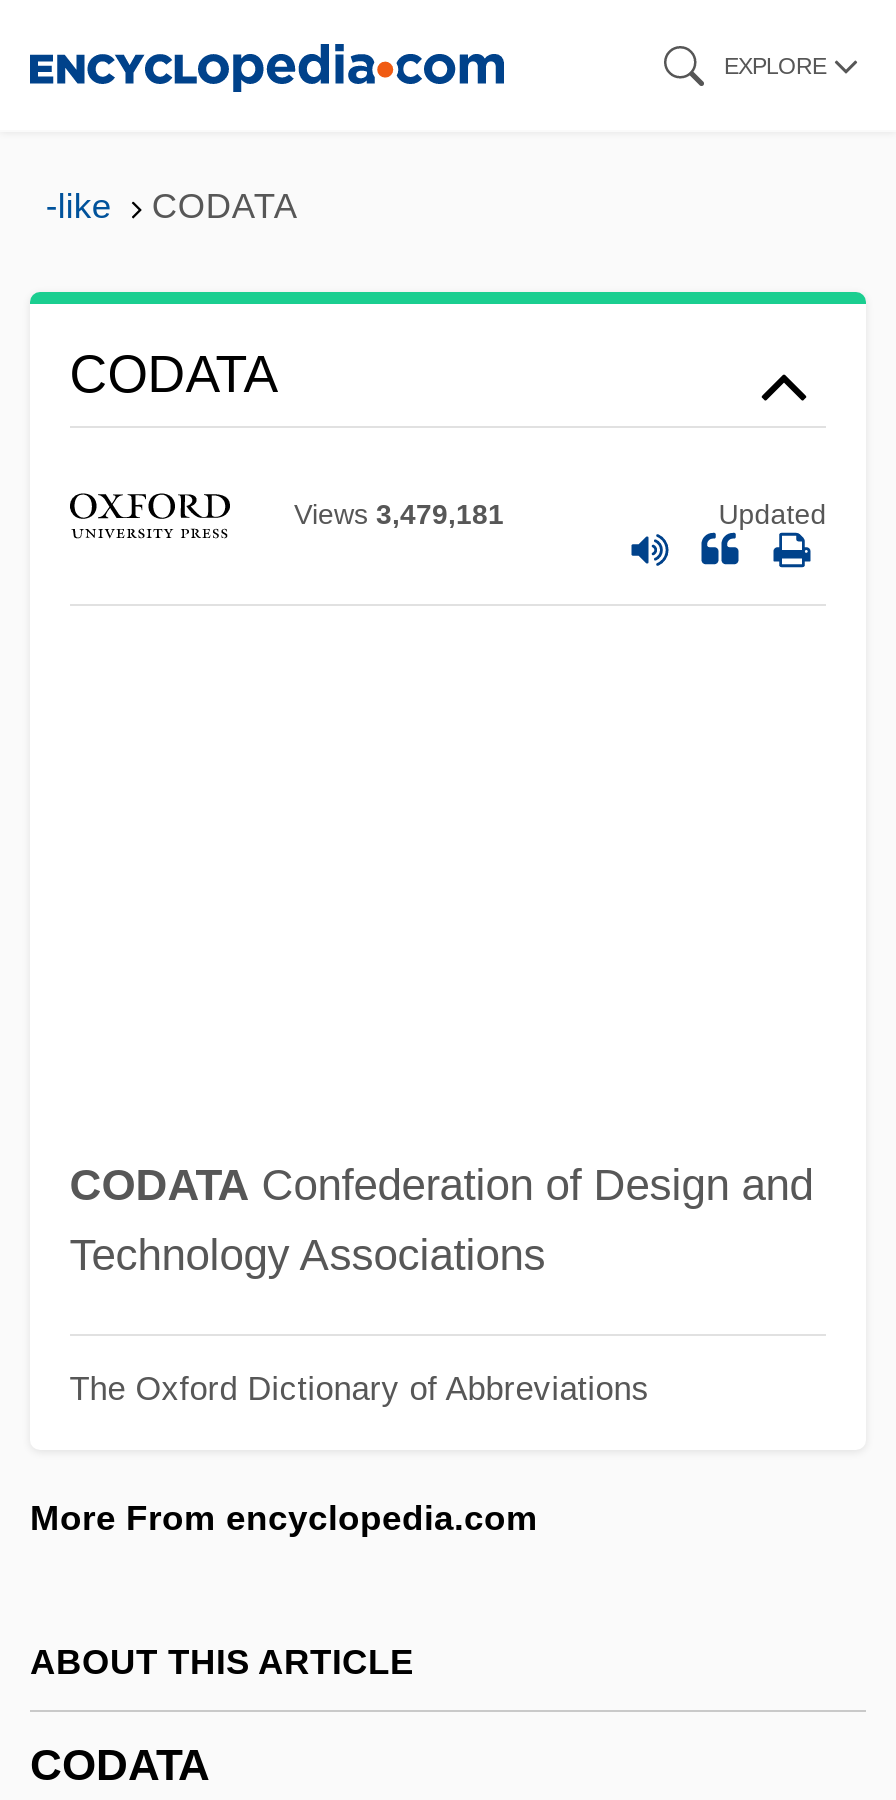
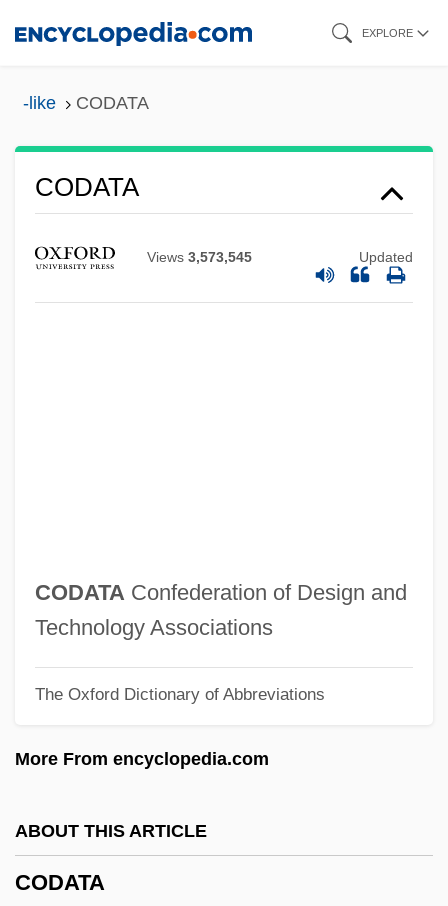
- Views 3,479,181
+ Views 3,573,545
